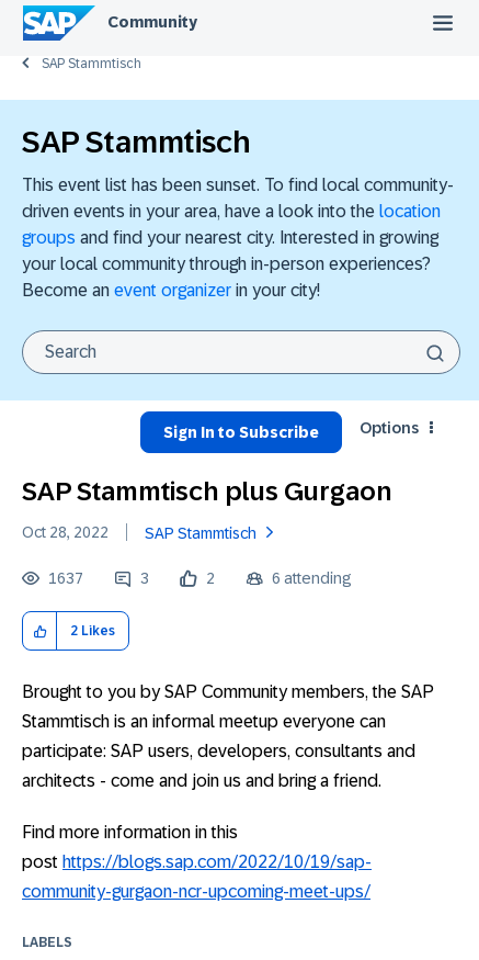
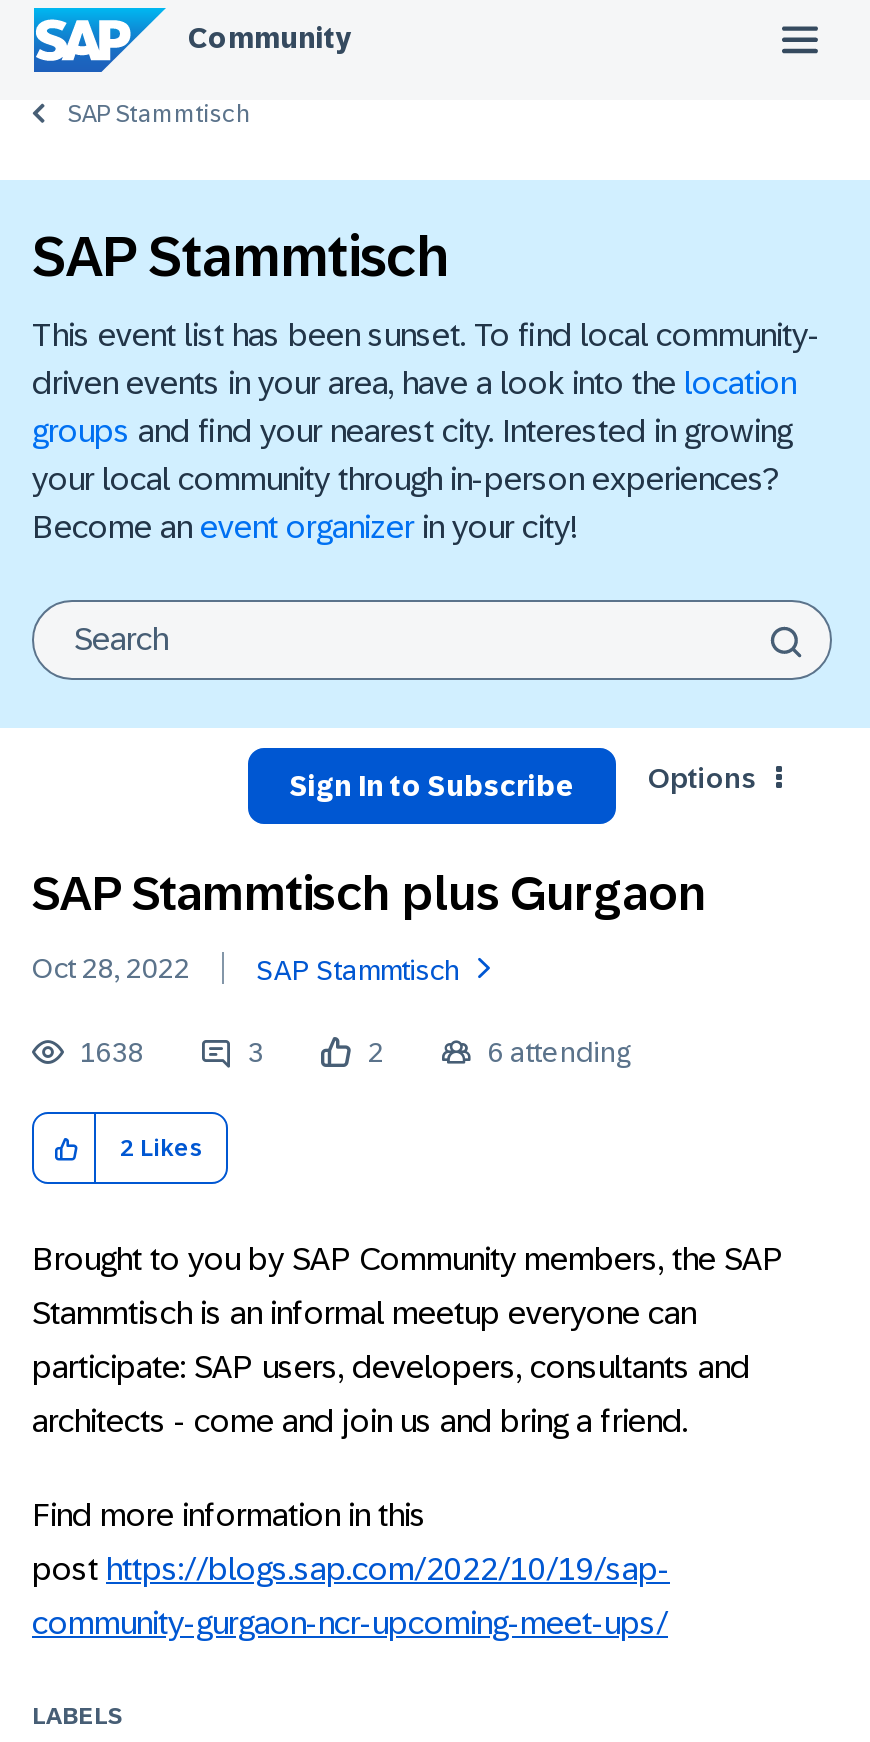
- 1637
+ 1638
